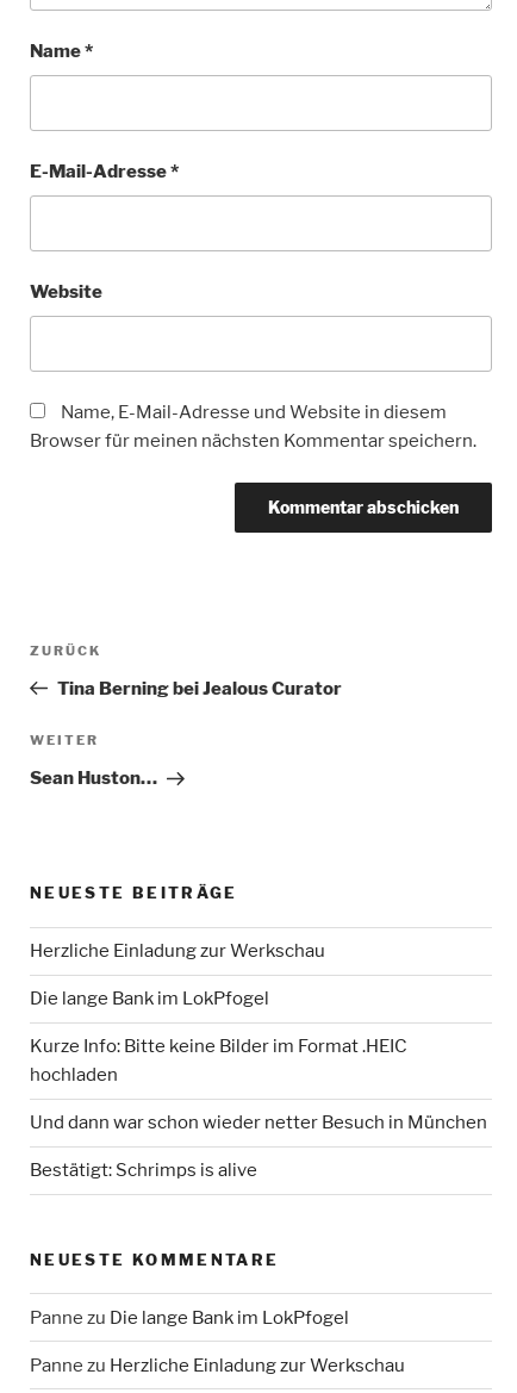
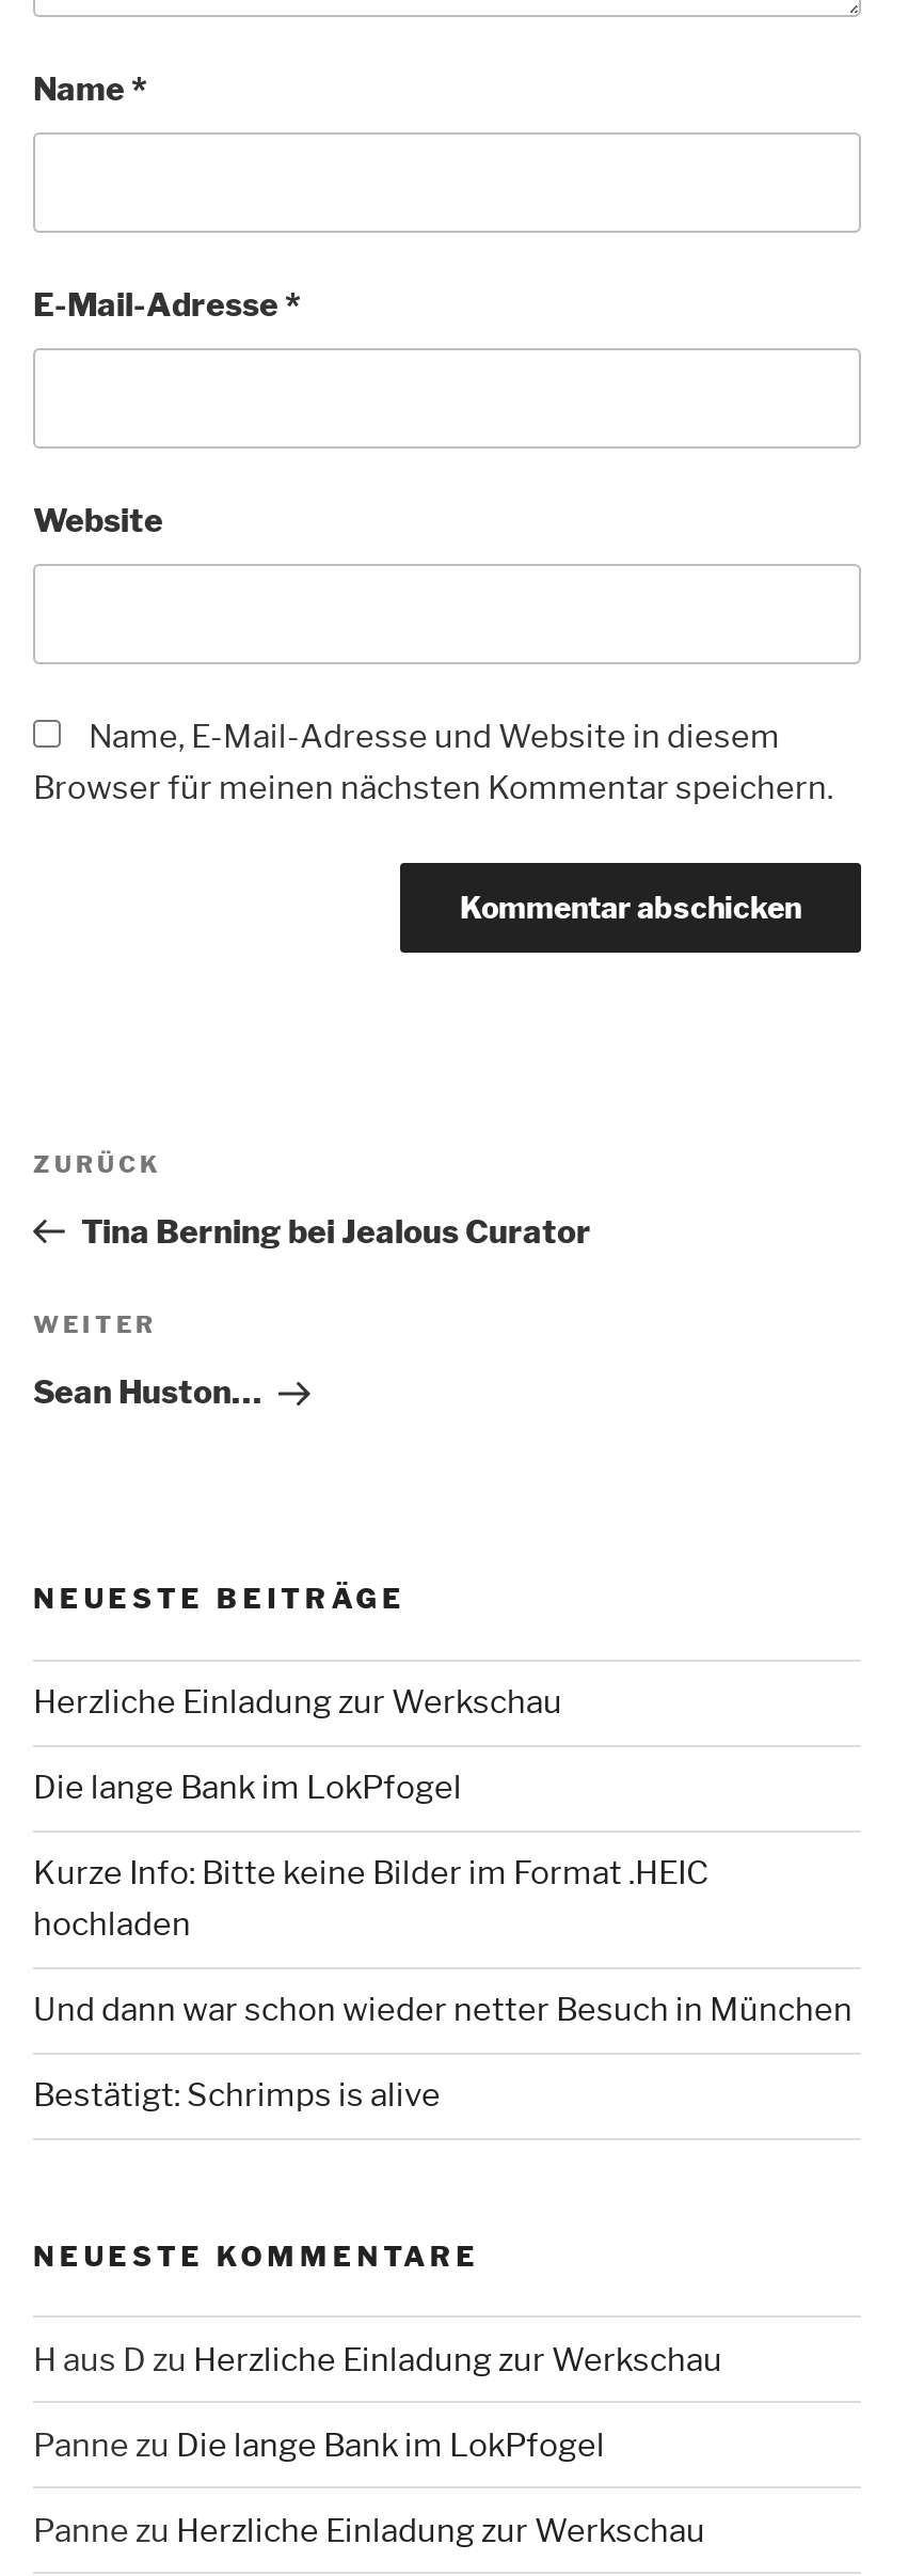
+ H aus D zu Herzliche Einladung zur Werkschau
